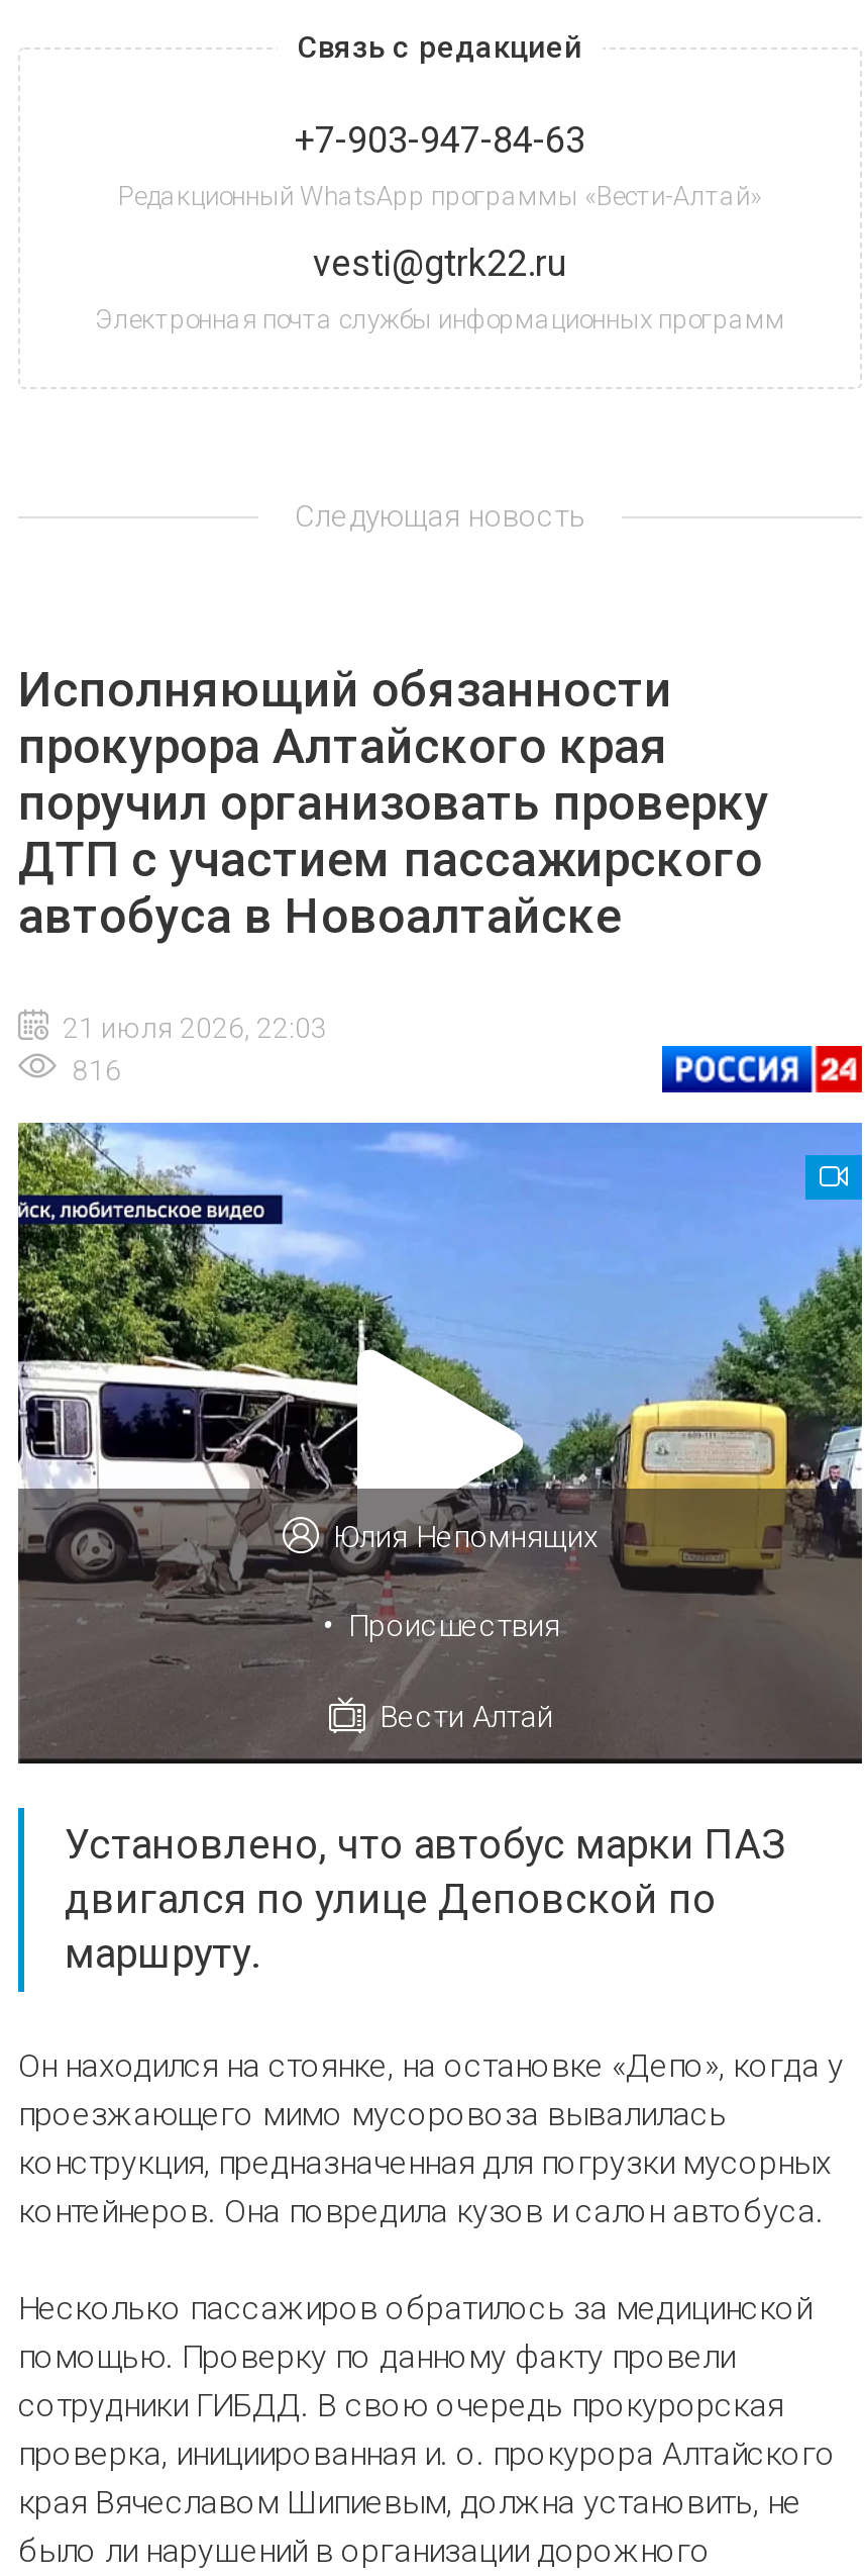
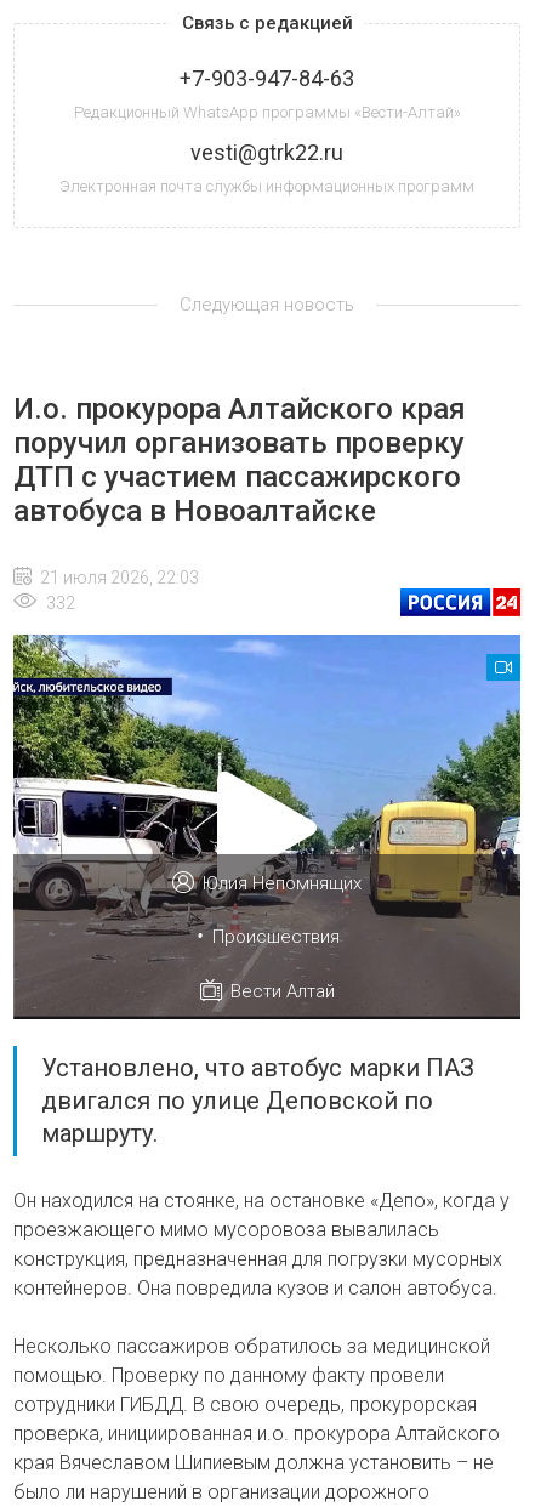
- Исполняющий обязанности
- прокурора Алтайского края
+ И.о. прокурора Алтайского края

- 816
+ 332

- сотрудники ГИБДД. В свою очередь прокурорская
- проверка, инициированная и. о. прокурора Алтайского
- края Вячеславом Шипиевым, должна установить, не
+ сотрудники ГИБДД. В свою очередь, прокурорская
+ проверка, инициированная и.о. прокурора Алтайского
+ края Вячеславом Шипиевым должна установить – не
